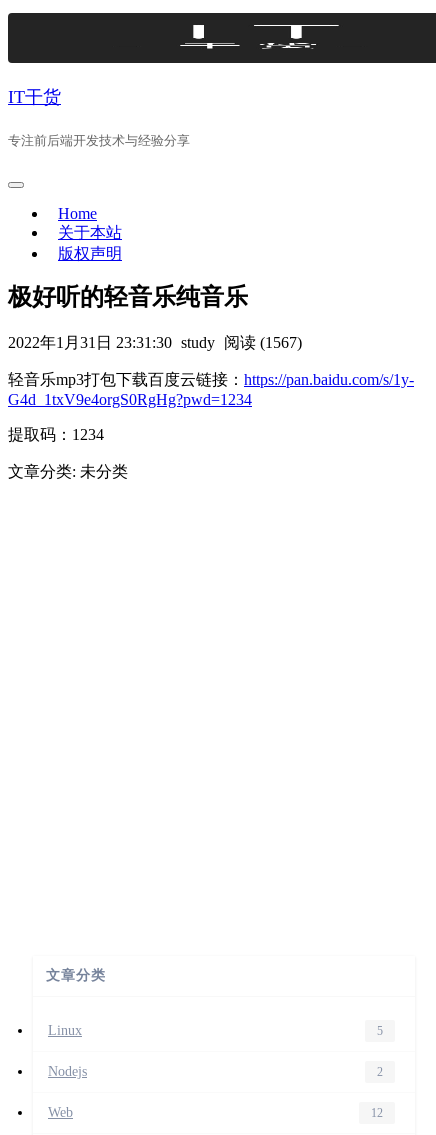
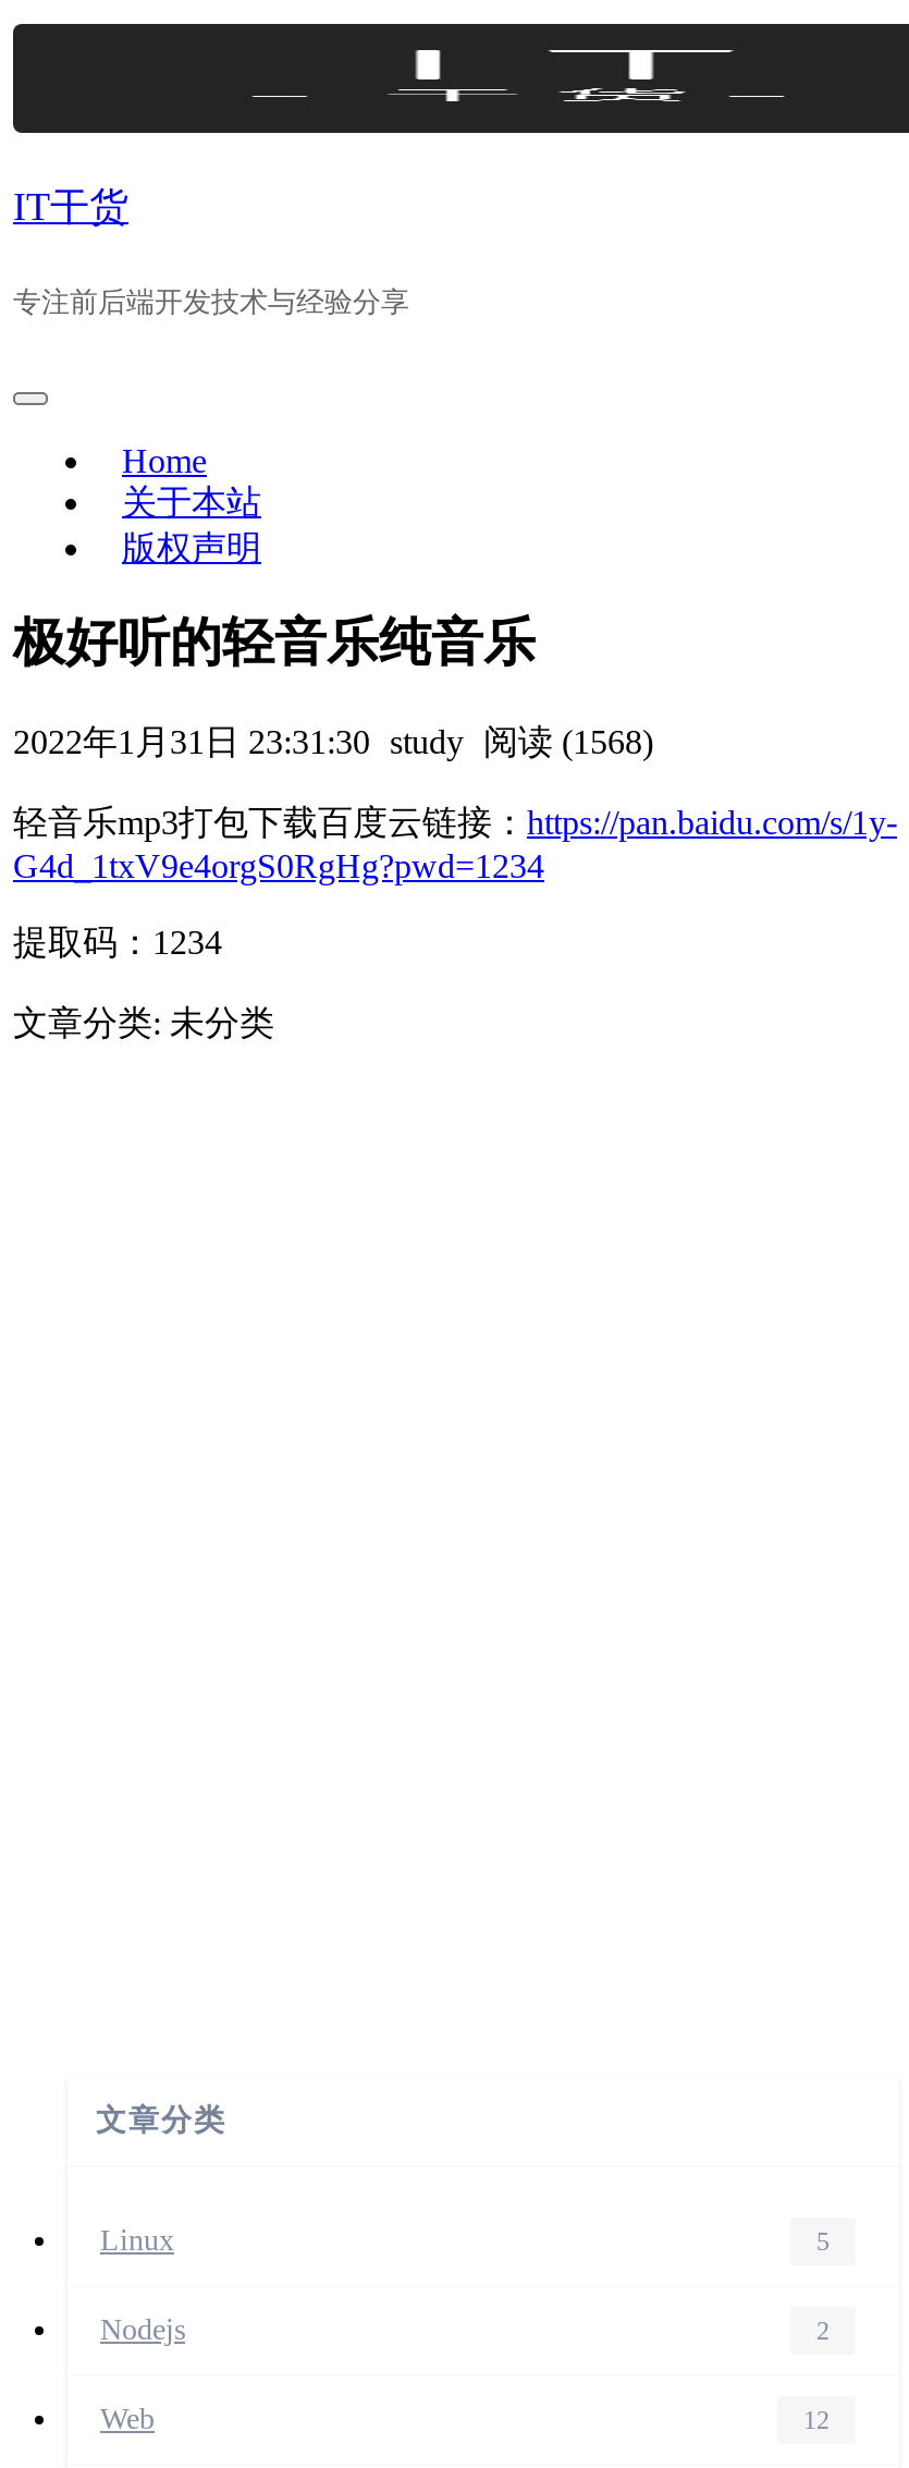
- 2022年1月31日 23:31:30 study 阅读 (1567)
+ 2022年1月31日 23:31:30 study 阅读 (1568)
